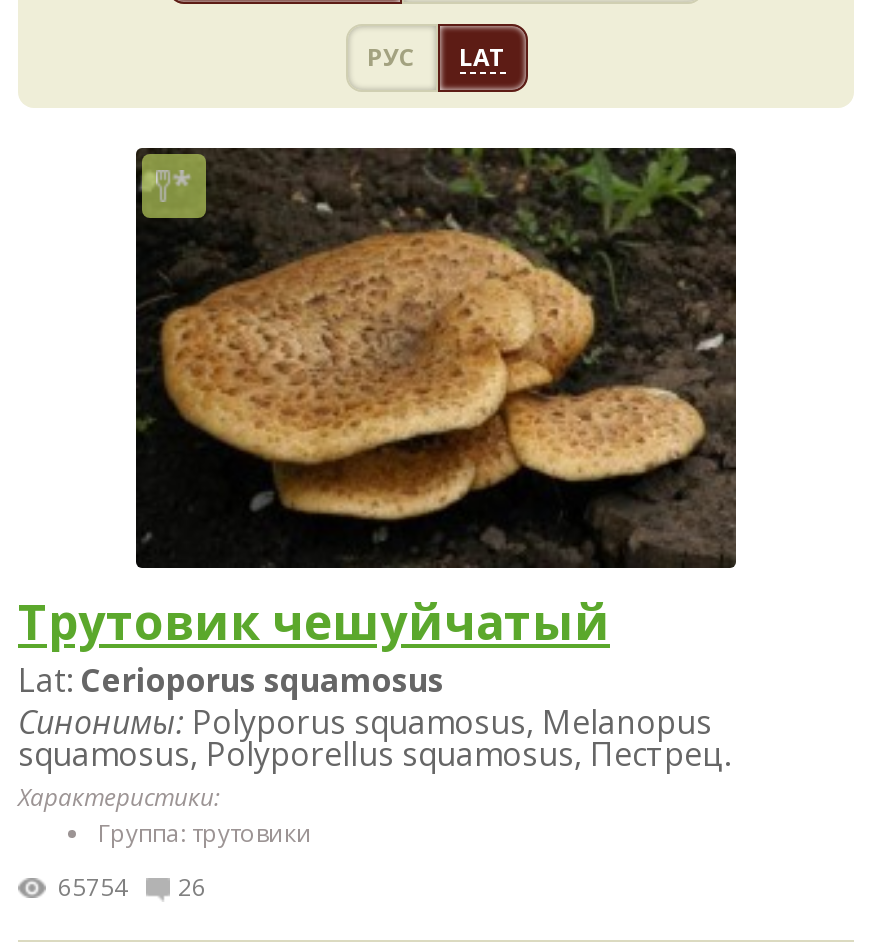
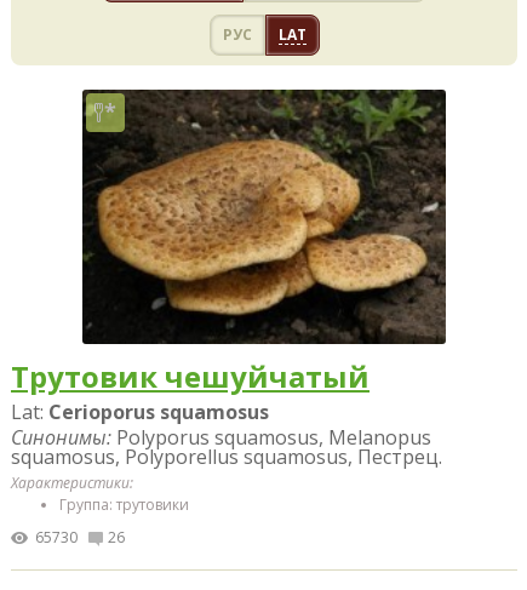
- 65754 26
+ 65730 26
